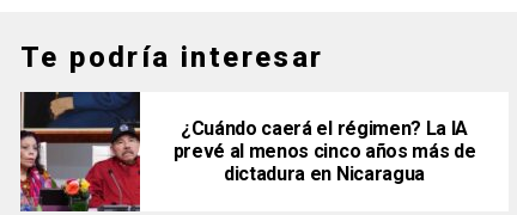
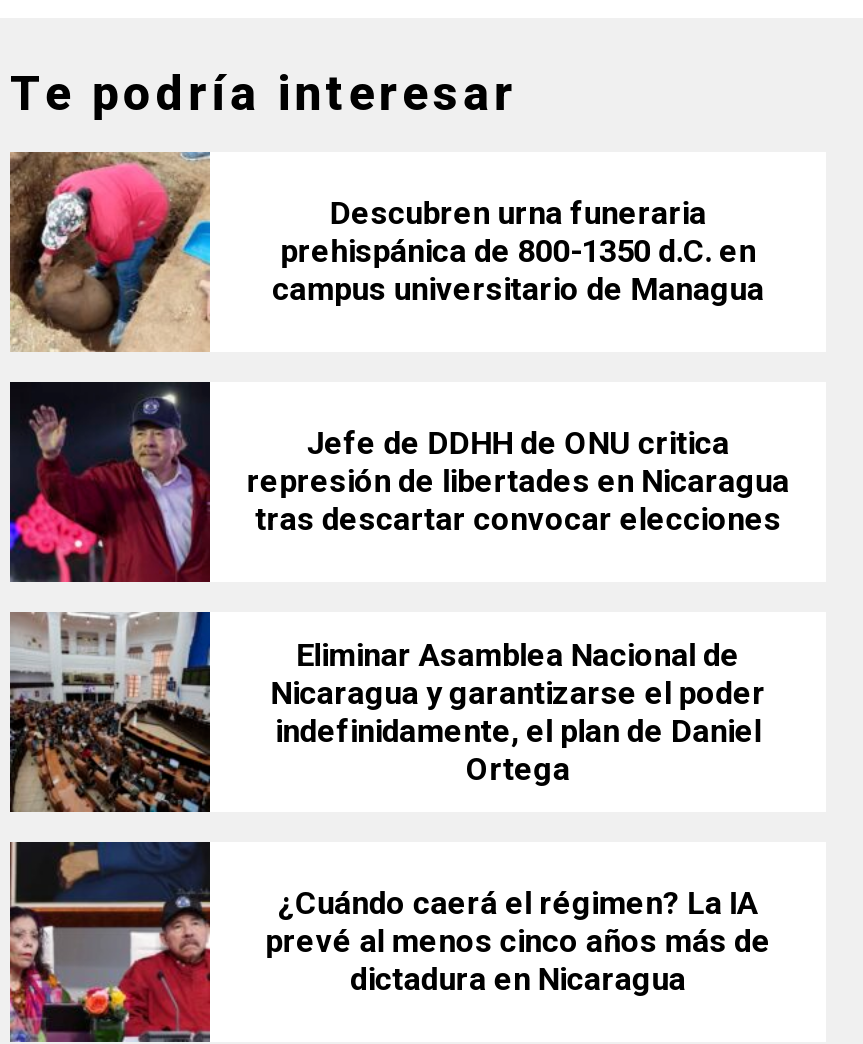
+ [image]
+ Jefe de DDHH de ONU critica
+ represión de libertades en Nicaragua
+ tras descartar convocar elecciones

+ [image]
+ Eliminar Asamblea Nacional de
+ Nicaragua y garantizarse el poder
+ indefinidamente, el plan de Daniel
+ Ortega

+ [image]
+ Descubren urna funeraria
+ prehispánica de 800-1350 d.C. en
+ campus universitario de Managua
